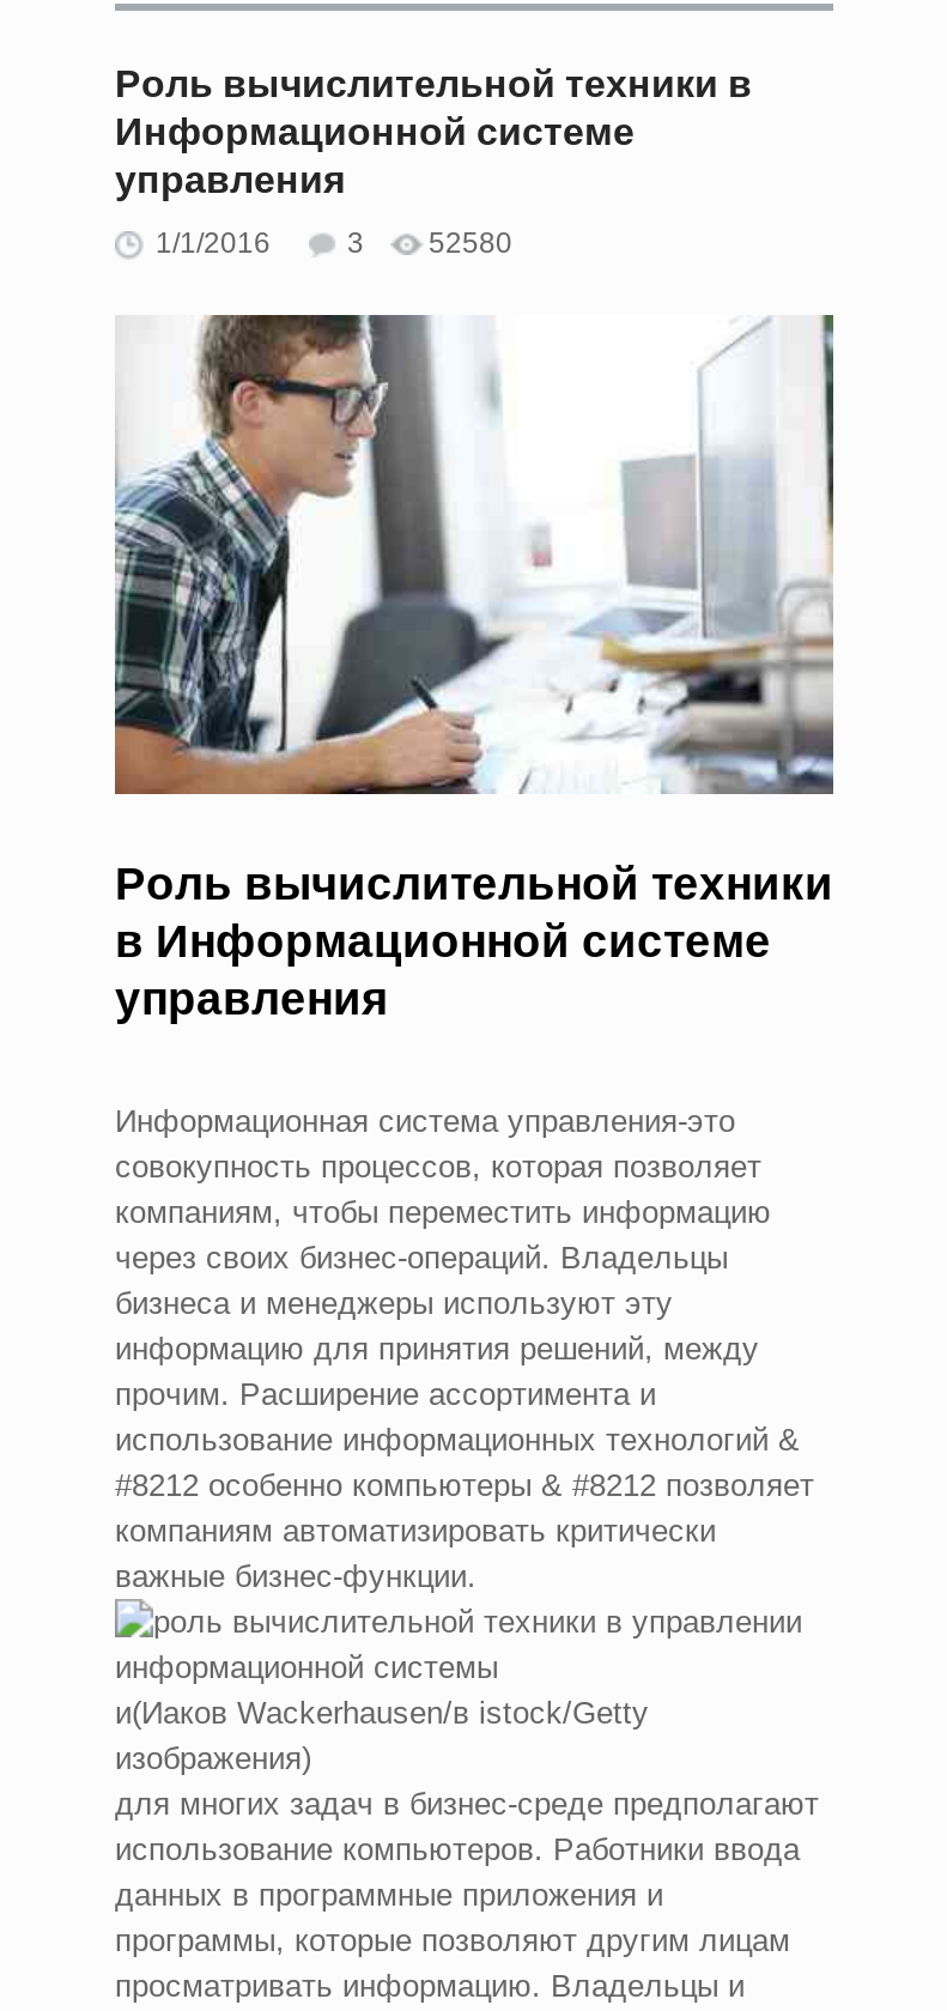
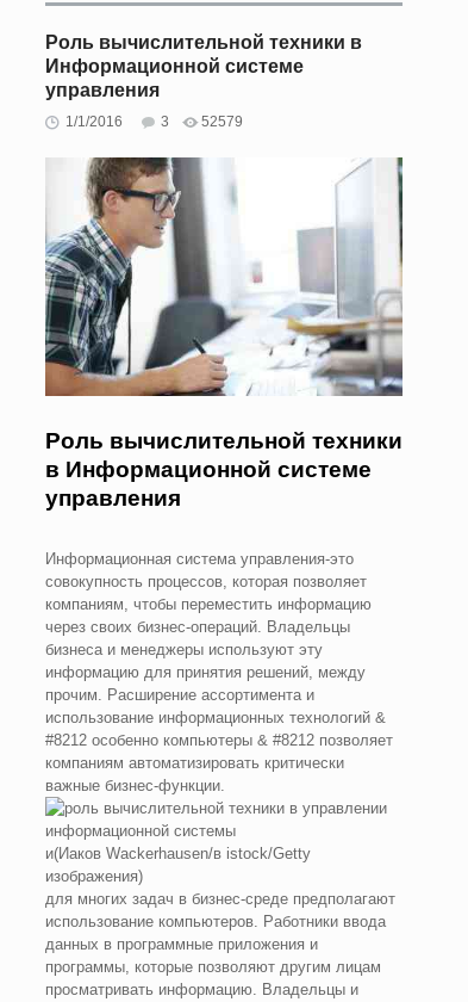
- 3 52580
+ 3 52579
